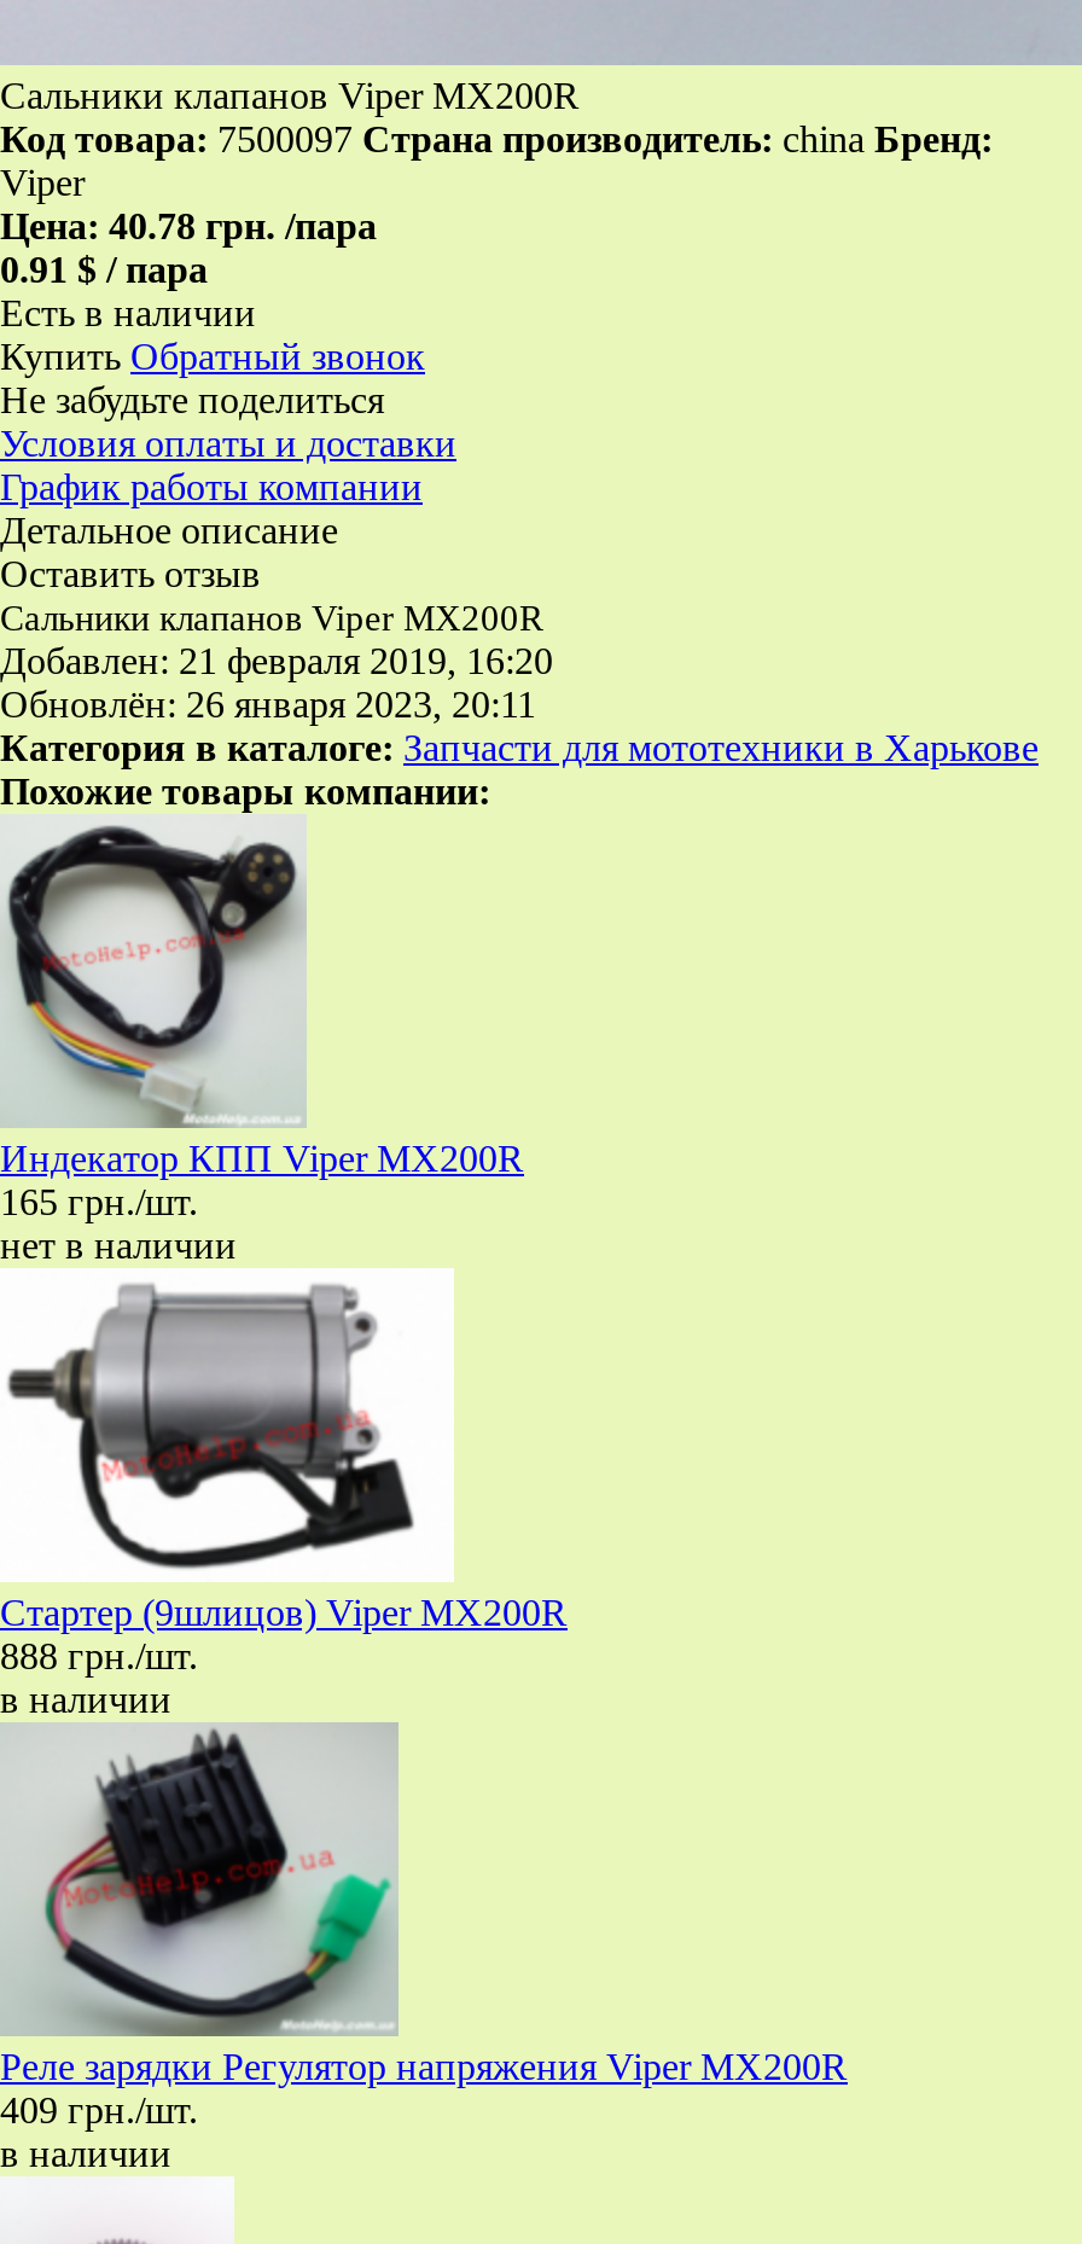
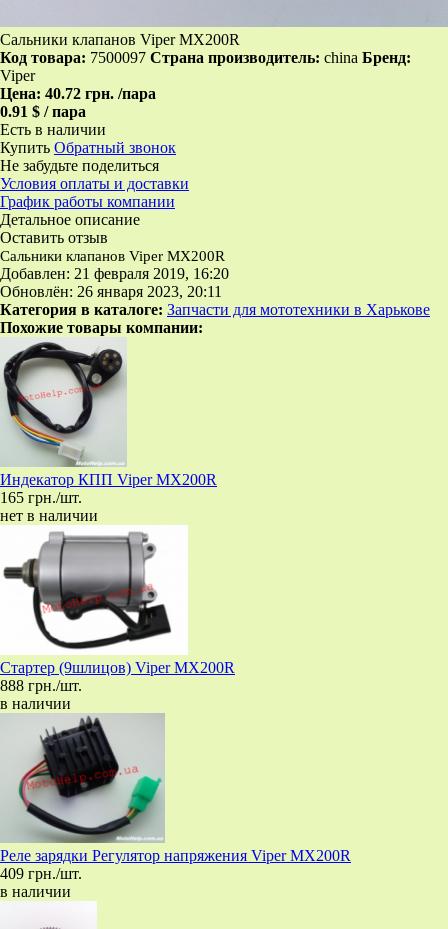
- Цена: 40.78 грн. /пара
+ Цена: 40.72 грн. /пара
